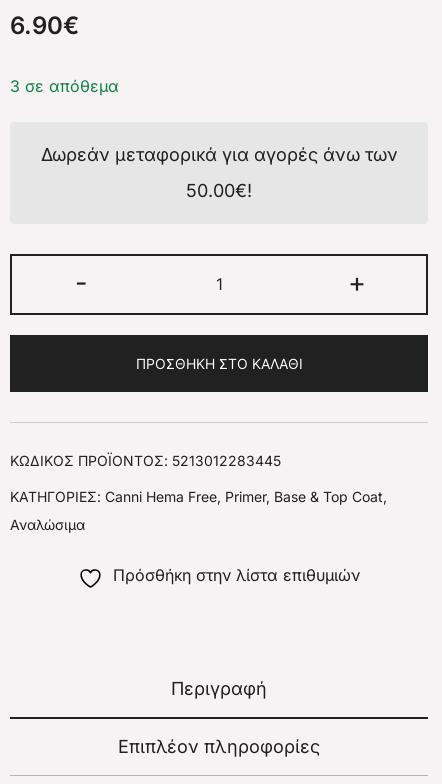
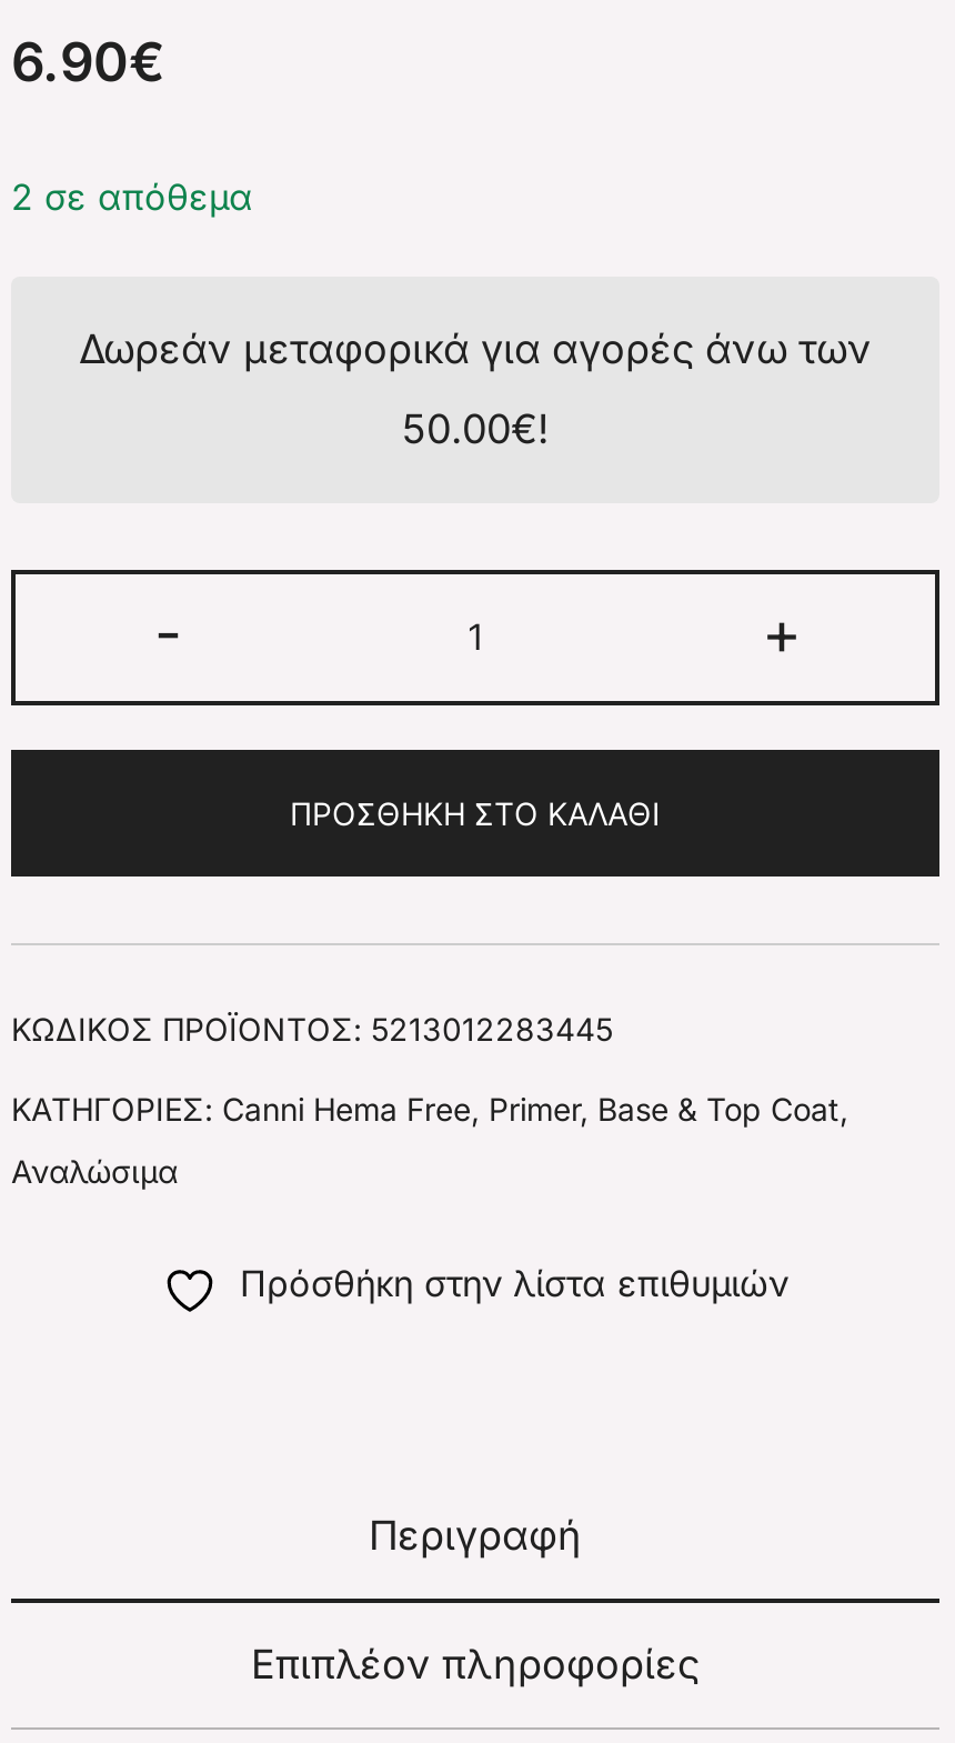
- 3 σε απόθεμα
+ 2 σε απόθεμα
